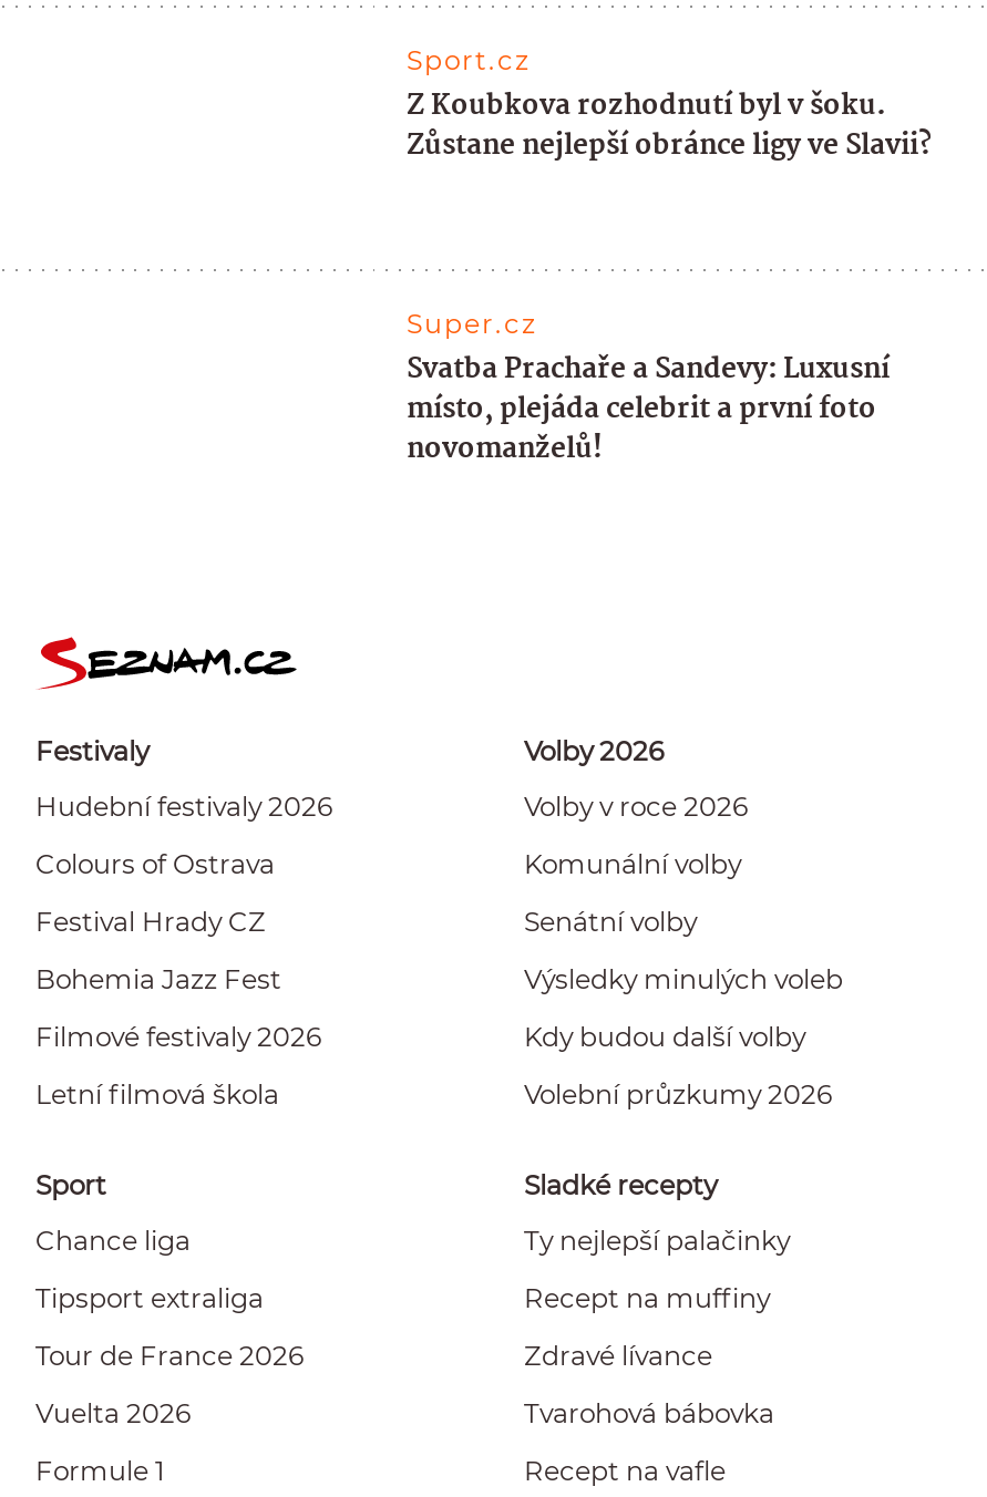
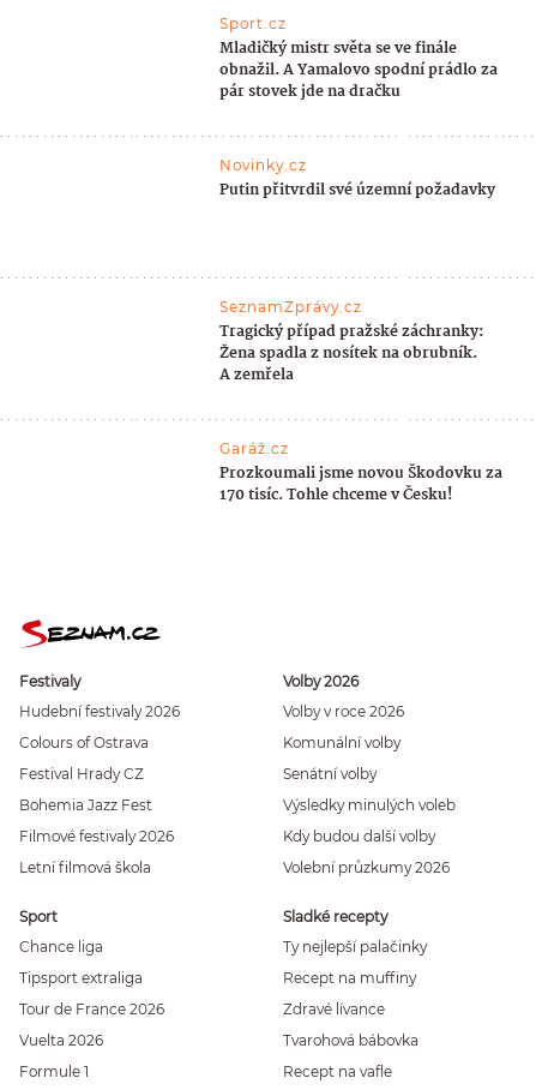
- Z Koubkova rozhodnutí byl v šoku.
- Zůstane nejlepší obránce ligy ve Slavii?
+ Mladičký mistr světa se ve finále
+ obnažil. A Yamalovo spodní prádlo za
+ pár stovek jde na dračku
+ Novinky.cz
+ Putin přitvrdil své územní požadavky

- Super.cz
- Svatba Prachaře a Sandevy: Luxusní
- místo, plejáda celebrit a první foto
- novomanželů!
+ SeznamZprávy.cz
+ Tragický případ pražské záchranky:
+ Žena spadla z nosítek na obrubník.
+ A zemřela
+ Garáž.cz
+ Prozkoumali jsme novou Škodovku za
+ 170 tisíc. Tohle chceme v Česku!
